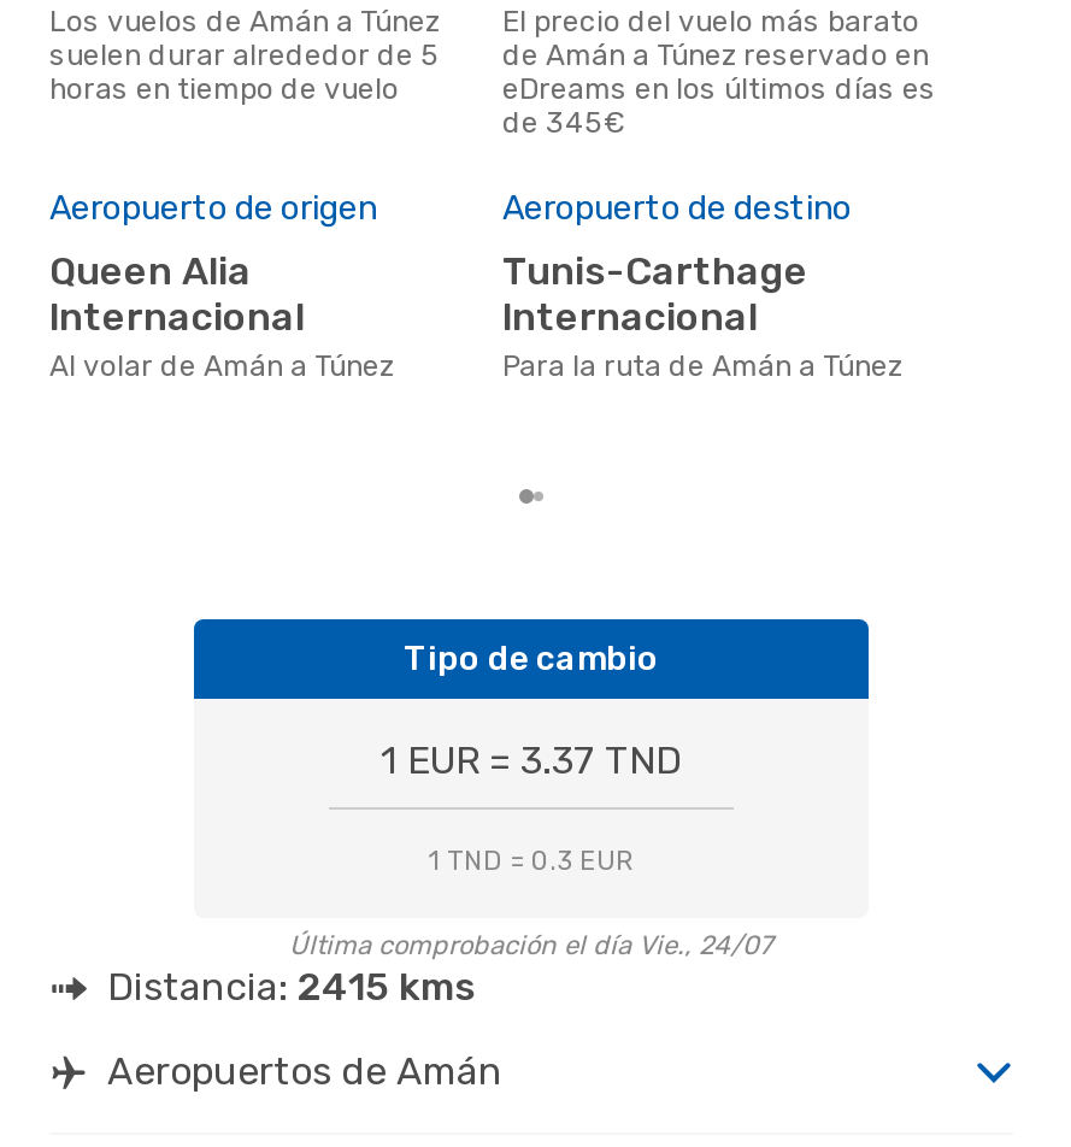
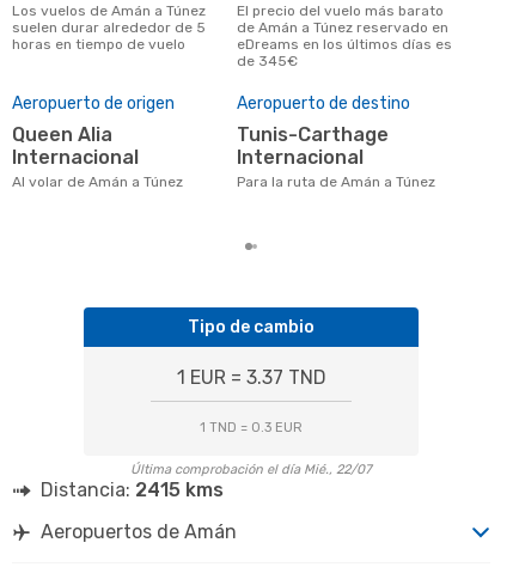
- Última comprobación el día Vie., 24/07
+ Última comprobación el día Mié., 22/07
